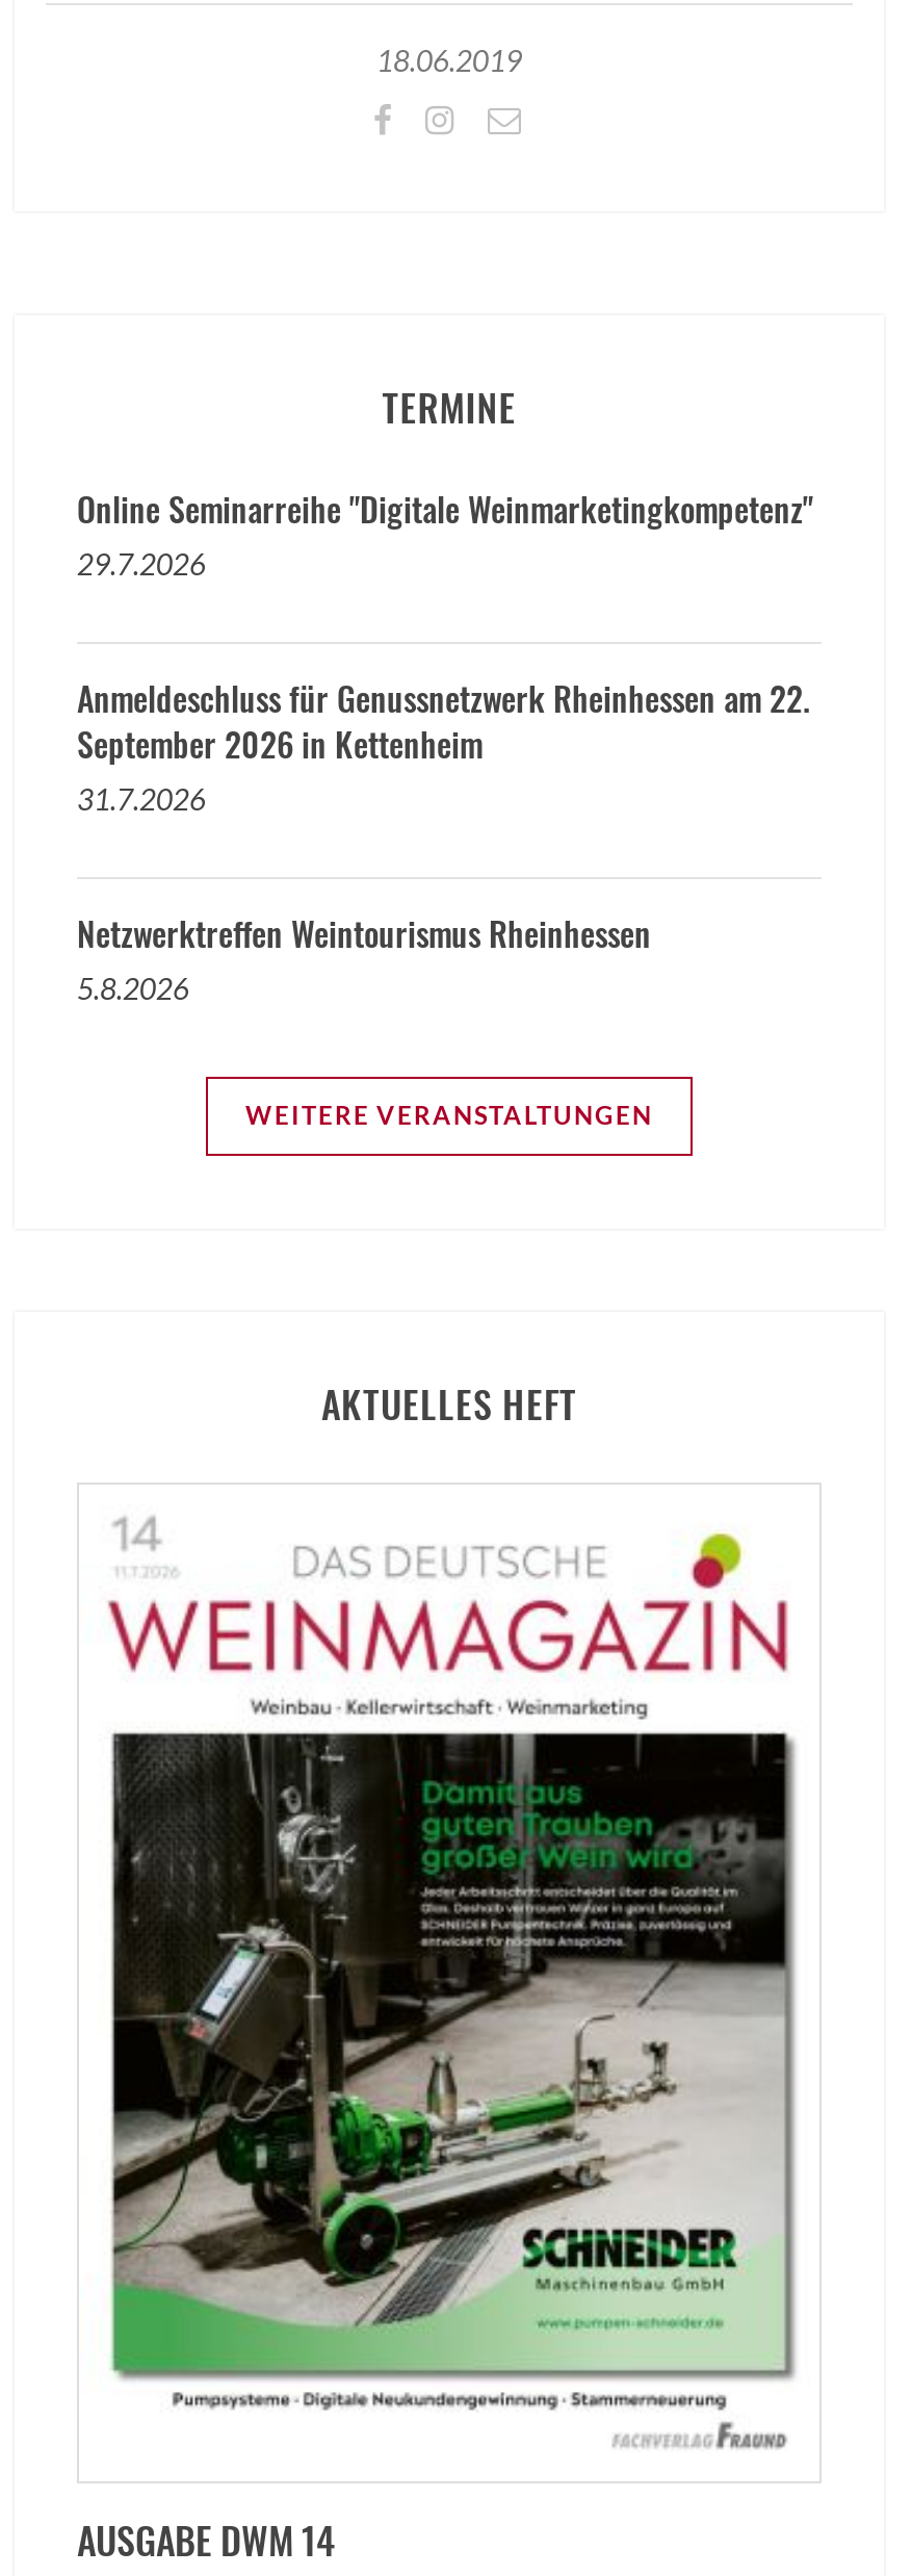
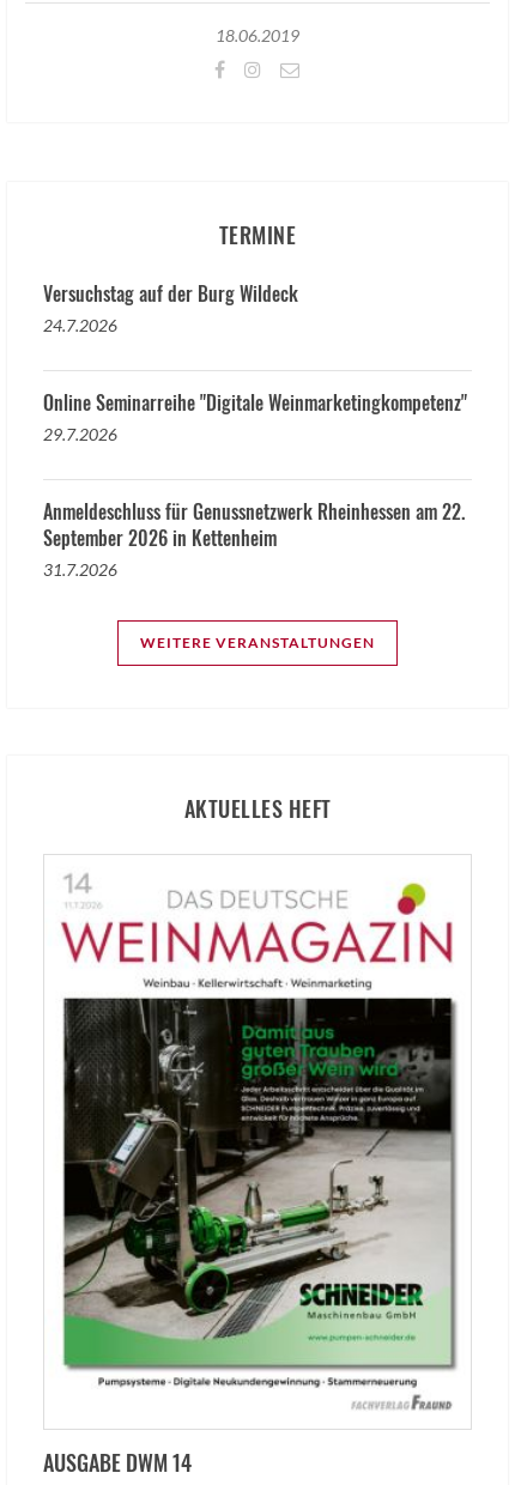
+ Versuchstag auf der Burg Wildeck
+ 24.7.2026

moved down: Online Seminarreihe "Digitale Weinmarketingkompetenz" | 29.7.2026 | Anmeldeschluss für Genussnetzwerk Rheinhessen am 22. | September 2026 in Kettenheim | 31.7.2026

- Netzwerktreffen Weintourismus Rheinhessen
- 5.8.2026
